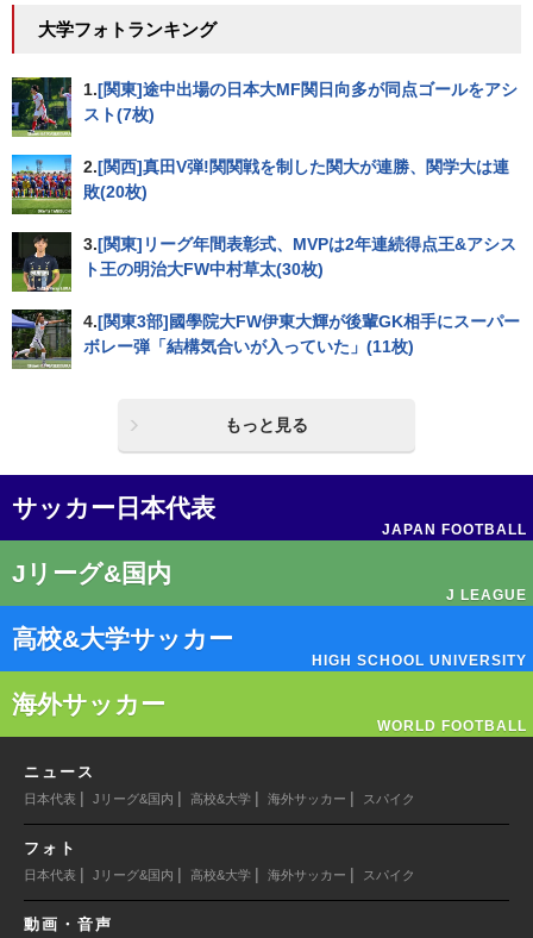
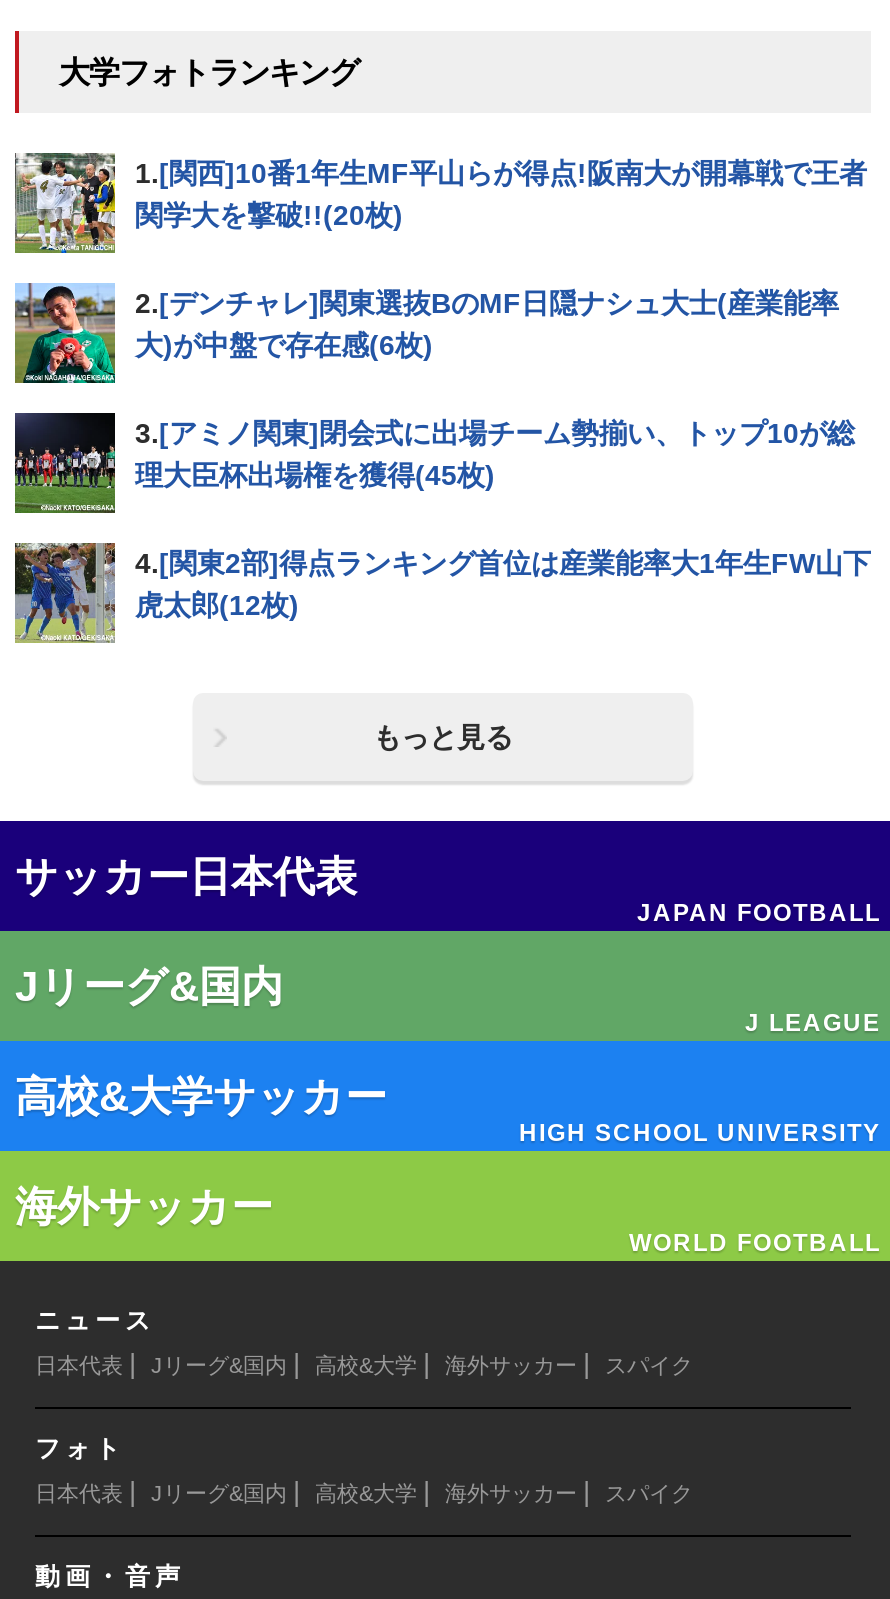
- [image]
- 1.[関東]途中出場の日本大MF関日向多が同点ゴールをアシ
- スト(7枚)
+ [image]
+ 1.[関西]10番1年生MF平山らが得点!阪南大が開幕戦で王者
+ 関学大を撃破!!(20枚)

- [image]
- 2.[関西]真田V弾!関関戦を制した関大が連勝、関学大は連
- 敗(20枚)
+ [image]
+ 2.[デンチャレ]関東選抜BのMF日隠ナシュ大士(産業能率
+ 大)が中盤で存在感(6枚)

- [image]
- 3.[関東]リーグ年間表彰式、MVPは2年連続得点王&アシス
- ト王の明治大FW中村草太(30枚)
+ [image]
+ 3.[アミノ関東]閉会式に出場チーム勢揃い、トップ10が総
+ 理大臣杯出場権を獲得(45枚)

- [image]
- 4.[関東3部]國學院大FW伊東大輝が後輩GK相手にスーパー
- ボレー弾「結構気合いが入っていた」(11枚)
+ [image]
+ 4.[関東2部]得点ランキング首位は産業能率大1年生FW山下
+ 虎太郎(12枚)
